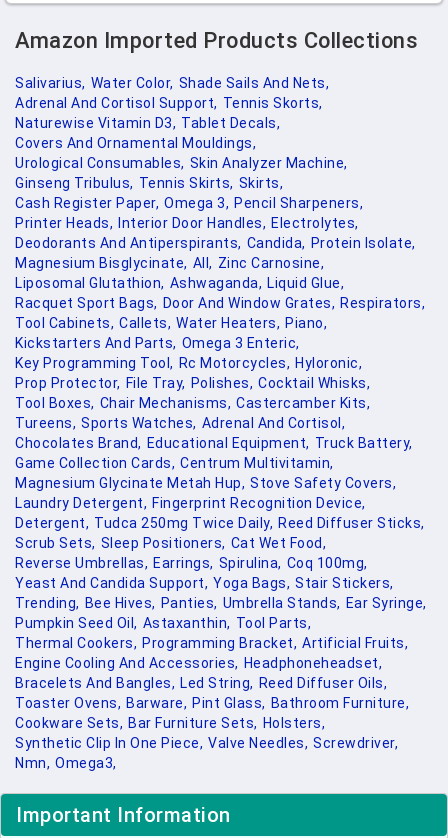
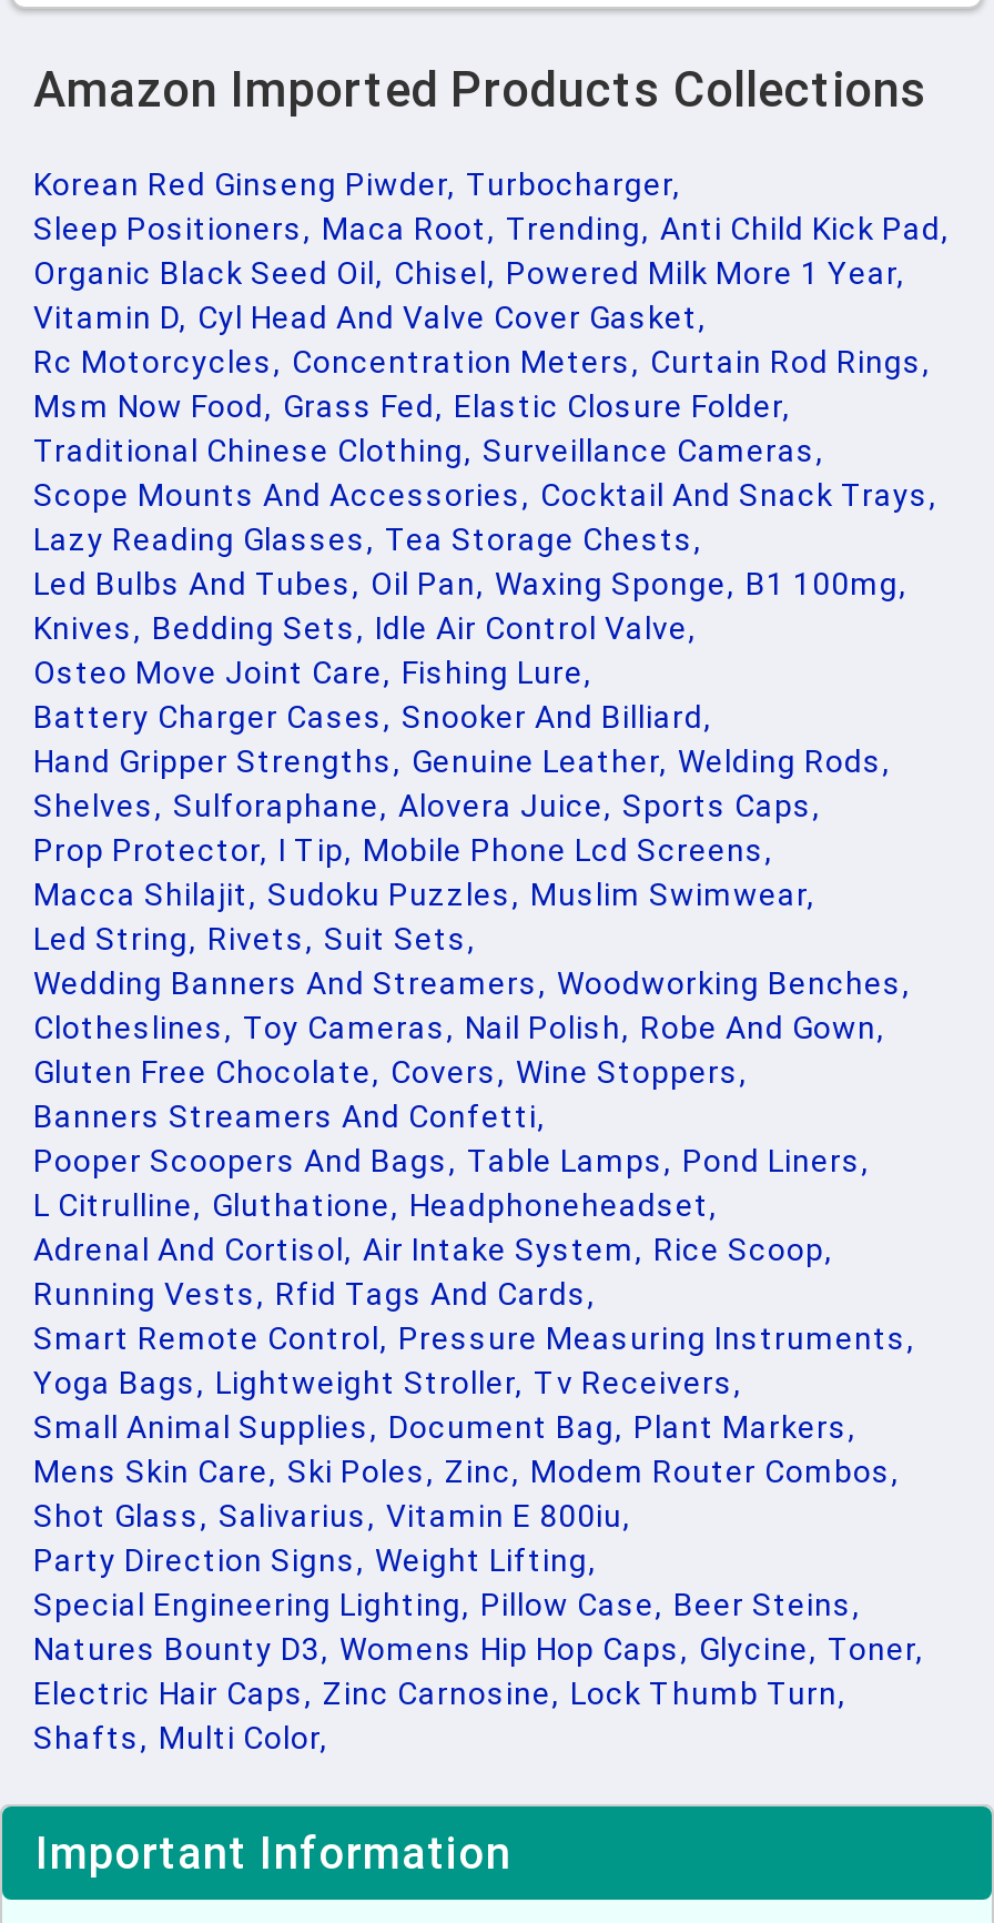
- Salivarius, Water Color, Shade Sails And Nets,
- Adrenal And Cortisol Support, Tennis Skorts,
- Naturewise Vitamin D3, Tablet Decals,
- Covers And Ornamental Mouldings,
- Urological Consumables, Skin Analyzer Machine,
- Ginseng Tribulus, Tennis Skirts, Skirts,
- Cash Register Paper, Omega 3, Pencil Sharpeners,
- Printer Heads, Interior Door Handles, Electrolytes,
- Deodorants And Antiperspirants, Candida, Protein Isolate,
- Magnesium Bisglycinate, All, Zinc Carnosine,
- Liposomal Glutathion, Ashwaganda, Liquid Glue,
- Racquet Sport Bags, Door And Window Grates, Respirators,
- Tool Cabinets, Callets, Water Heaters, Piano,
- Kickstarters And Parts, Omega 3 Enteric,
- Key Programming Tool, Rc Motorcycles, Hyloronic,
- Prop Protector, File Tray, Polishes, Cocktail Whisks,
- Tool Boxes, Chair Mechanisms, Castercamber Kits,
- Tureens, Sports Watches, Adrenal And Cortisol,
- Chocolates Brand, Educational Equipment, Truck Battery,
- Game Collection Cards, Centrum Multivitamin,
- Magnesium Glycinate Metah Hup, Stove Safety Covers,
- Laundry Detergent, Fingerprint Recognition Device,
- Detergent, Tudca 250mg Twice Daily, Reed Diffuser Sticks,
- Scrub Sets, Sleep Positioners, Cat Wet Food,
- Reverse Umbrellas, Earrings, Spirulina, Coq 100mg,
- Yeast And Candida Support, Yoga Bags, Stair Stickers,
- Trending, Bee Hives, Panties, Umbrella Stands, Ear Syringe,
- Pumpkin Seed Oil, Astaxanthin, Tool Parts,
- Thermal Cookers, Programming Bracket, Artificial Fruits,
- Engine Cooling And Accessories, Headphoneheadset,
- Bracelets And Bangles, Led String, Reed Diffuser Oils,
- Toaster Ovens, Barware, Pint Glass, Bathroom Furniture,
- Cookware Sets, Bar Furniture Sets, Holsters,
- Synthetic Clip In One Piece, Valve Needles, Screwdriver,
- Nmn, Omega3,
+ Korean Red Ginseng Piwder, Turbocharger,
+ Sleep Positioners, Maca Root, Trending, Anti Child Kick Pad,
+ Organic Black Seed Oil, Chisel, Powered Milk More 1 Year,
+ Vitamin D, Cyl Head And Valve Cover Gasket,
+ Rc Motorcycles, Concentration Meters, Curtain Rod Rings,
+ Msm Now Food, Grass Fed, Elastic Closure Folder,
+ Traditional Chinese Clothing, Surveillance Cameras,
+ Scope Mounts And Accessories, Cocktail And Snack Trays,
+ Lazy Reading Glasses, Tea Storage Chests,
+ Led Bulbs And Tubes, Oil Pan, Waxing Sponge, B1 100mg,
+ Knives, Bedding Sets, Idle Air Control Valve,
+ Osteo Move Joint Care, Fishing Lure,
+ Battery Charger Cases, Snooker And Billiard,
+ Hand Gripper Strengths, Genuine Leather, Welding Rods,
+ Shelves, Sulforaphane, Alovera Juice, Sports Caps,
+ Prop Protector, I Tip, Mobile Phone Lcd Screens,
+ Macca Shilajit, Sudoku Puzzles, Muslim Swimwear,
+ Led String, Rivets, Suit Sets,
+ Wedding Banners And Streamers, Woodworking Benches,
+ Clotheslines, Toy Cameras, Nail Polish, Robe And Gown,
+ Gluten Free Chocolate, Covers, Wine Stoppers,
+ Banners Streamers And Confetti,
+ Pooper Scoopers And Bags, Table Lamps, Pond Liners,
+ L Citrulline, Gluthatione, Headphoneheadset,
+ Adrenal And Cortisol, Air Intake System, Rice Scoop,
+ Running Vests, Rfid Tags And Cards,
+ Smart Remote Control, Pressure Measuring Instruments,
+ Yoga Bags, Lightweight Stroller, Tv Receivers,
+ Small Animal Supplies, Document Bag, Plant Markers,
+ Mens Skin Care, Ski Poles, Zinc, Modem Router Combos,
+ Shot Glass, Salivarius, Vitamin E 800iu,
+ Party Direction Signs, Weight Lifting,
+ Special Engineering Lighting, Pillow Case, Beer Steins,
+ Natures Bounty D3, Womens Hip Hop Caps, Glycine, Toner,
+ Electric Hair Caps, Zinc Carnosine, Lock Thumb Turn,
+ Shafts, Multi Color,
